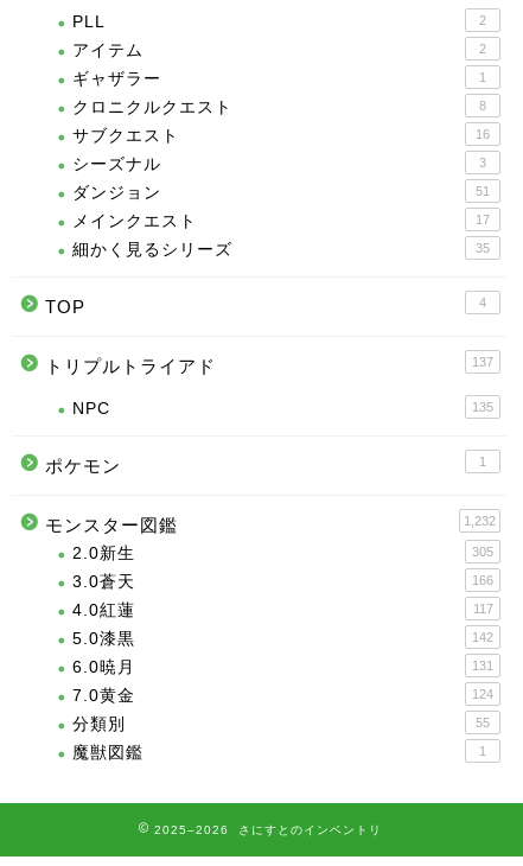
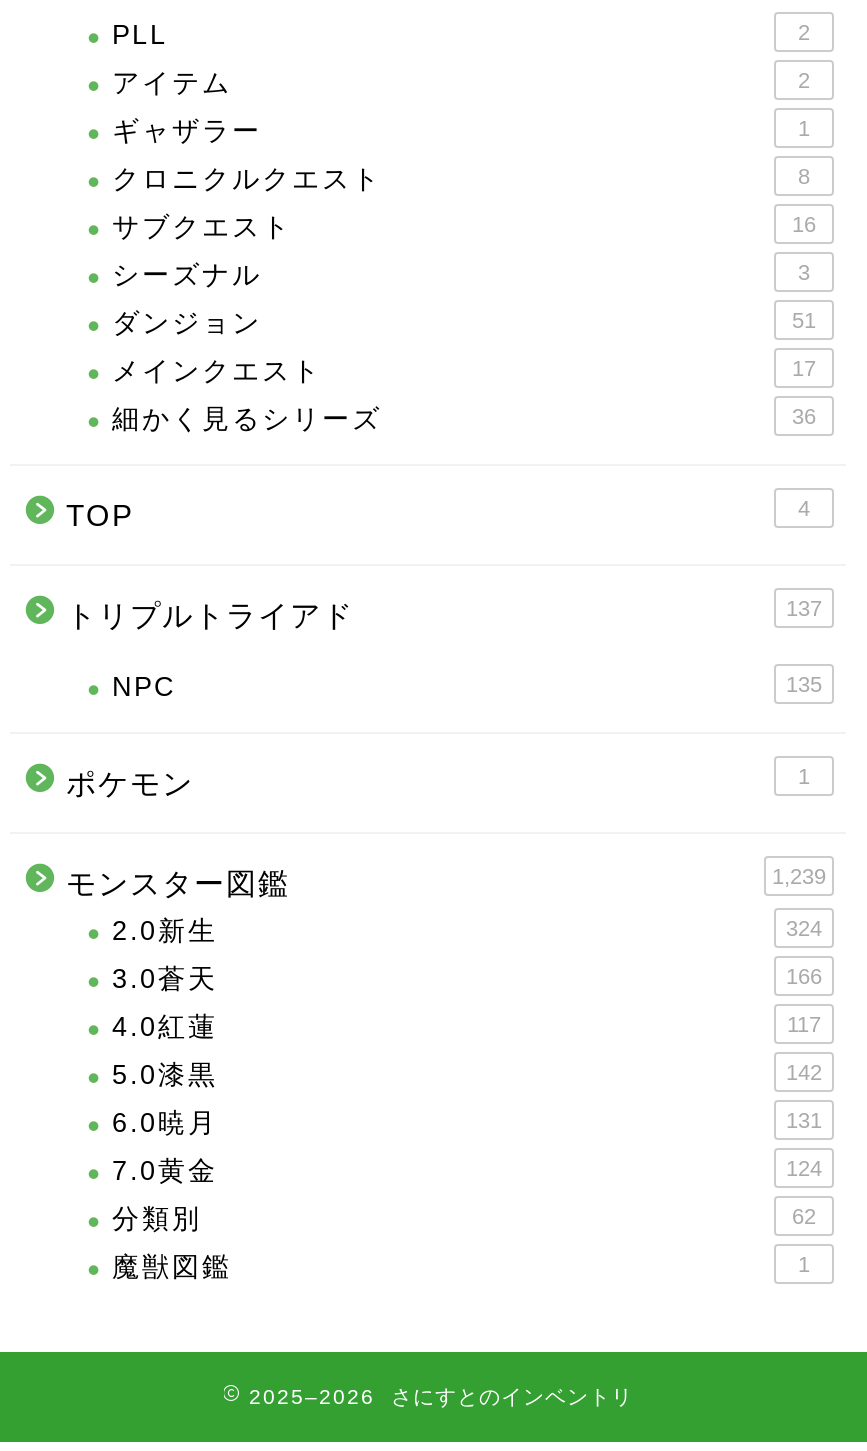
- 35
+ 36

- 1,232
+ 1,239

- 305
+ 324

- 55
+ 62
